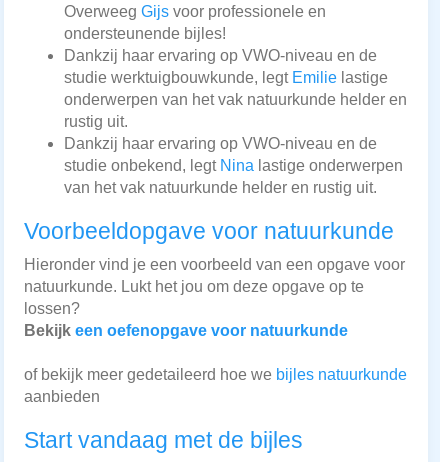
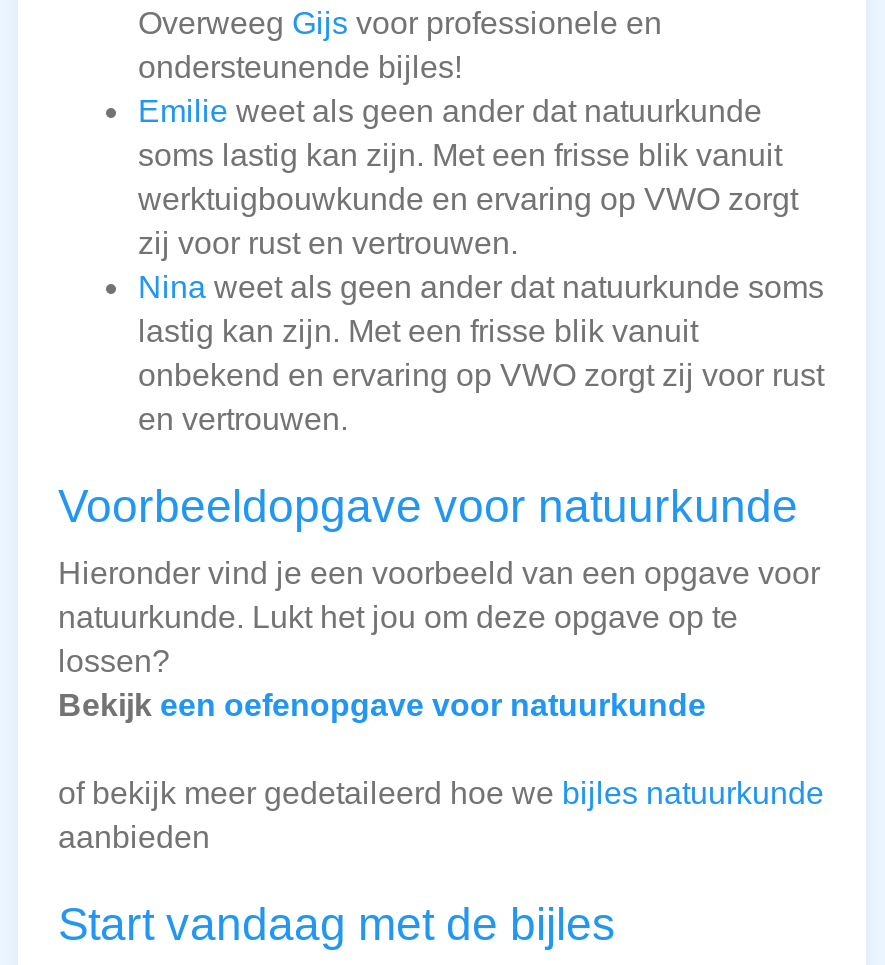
- Dankzij haar ervaring op VWO-niveau en de
- studie werktuigbouwkunde, legt Emilie lastige
- onderwerpen van het vak natuurkunde helder en
- rustig uit.
- Dankzij haar ervaring op VWO-niveau en de
- studie onbekend, legt Nina lastige onderwerpen
- van het vak natuurkunde helder en rustig uit.
+ Emilie weet als geen ander dat natuurkunde
+ soms lastig kan zijn. Met een frisse blik vanuit
+ werktuigbouwkunde en ervaring op VWO zorgt
+ zij voor rust en vertrouwen.
+ Nina weet als geen ander dat natuurkunde soms
+ lastig kan zijn. Met een frisse blik vanuit
+ onbekend en ervaring op VWO zorgt zij voor rust
+ en vertrouwen.
